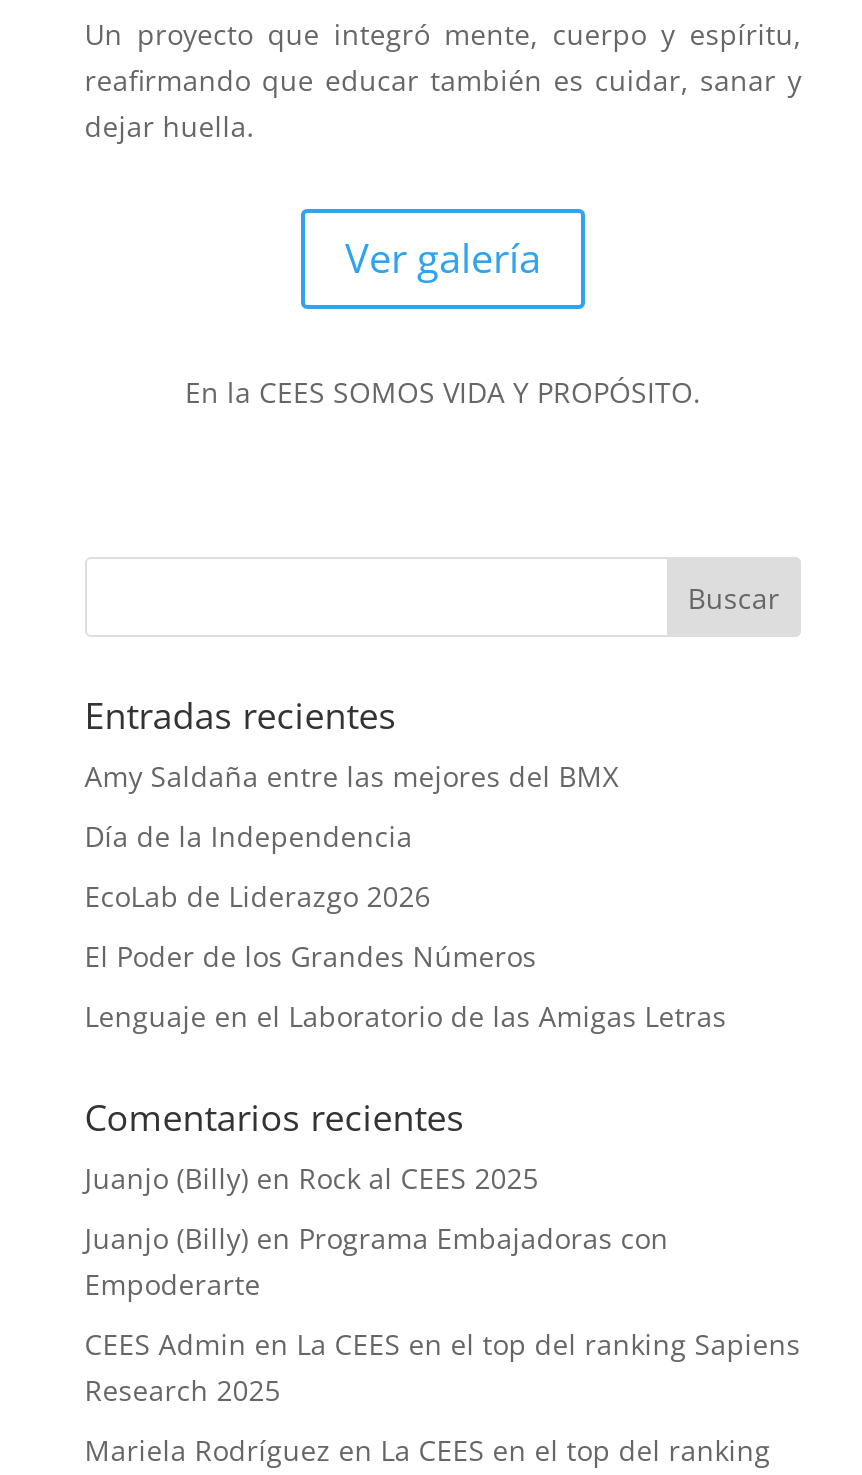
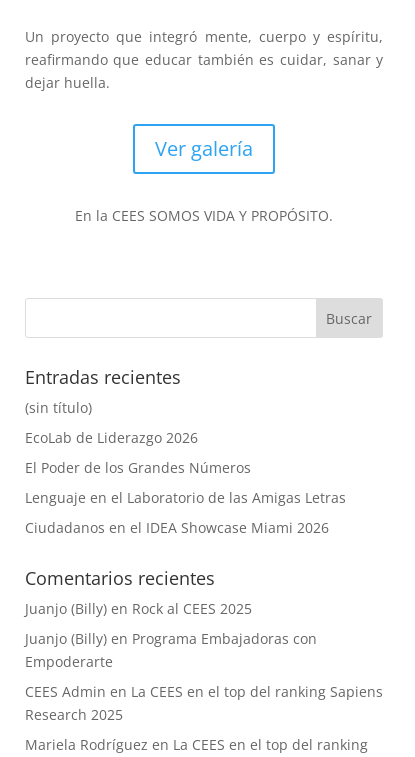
- Amy Saldaña entre las mejores del BMX
- Día de la Independencia
+ (sin título)

moved up: EcoLab de Liderazgo 2026 | El Poder de los Grandes Números | Lenguaje en el Laboratorio de las Amigas Letras

+ Ciudadanos en el IDEA Showcase Miami 2026
